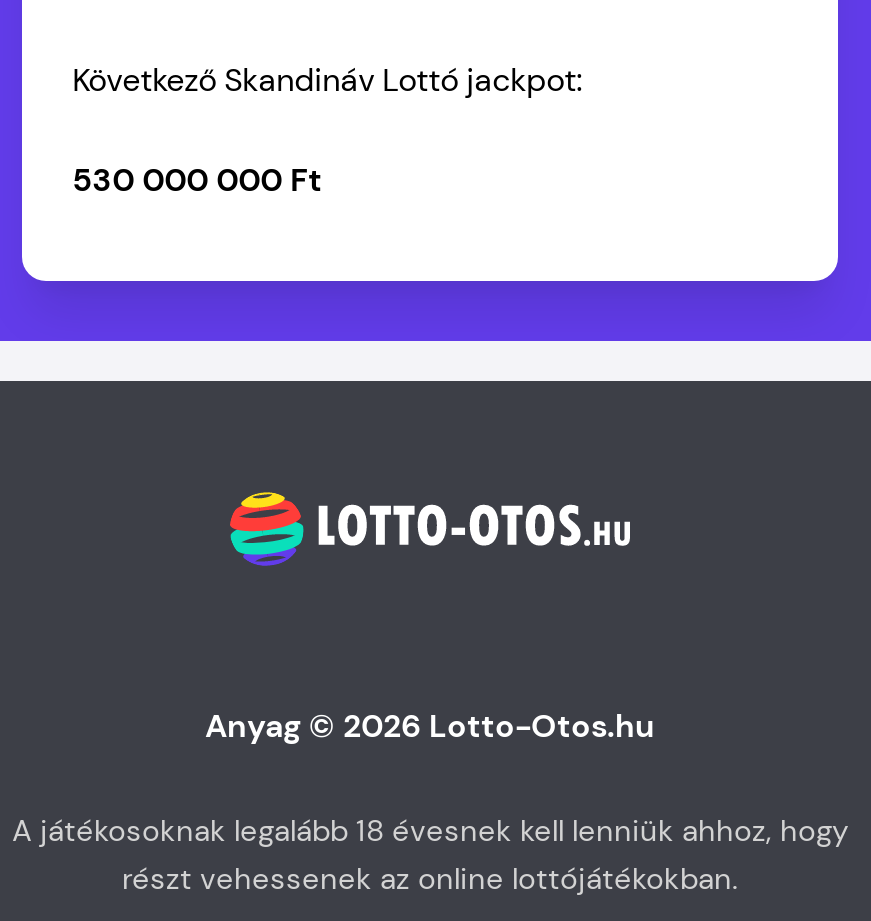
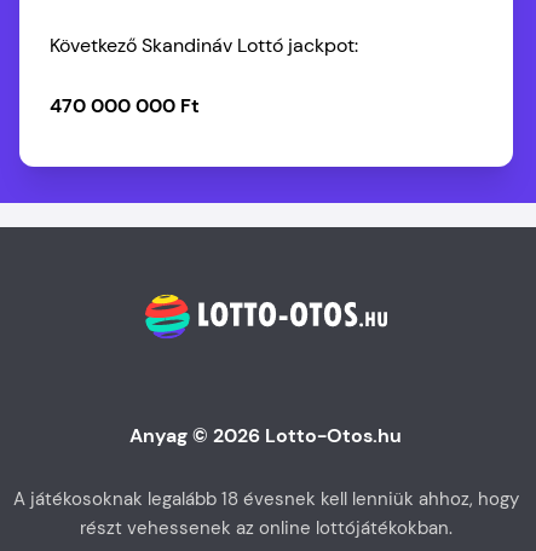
- 530 000 000 Ft
+ 470 000 000 Ft
